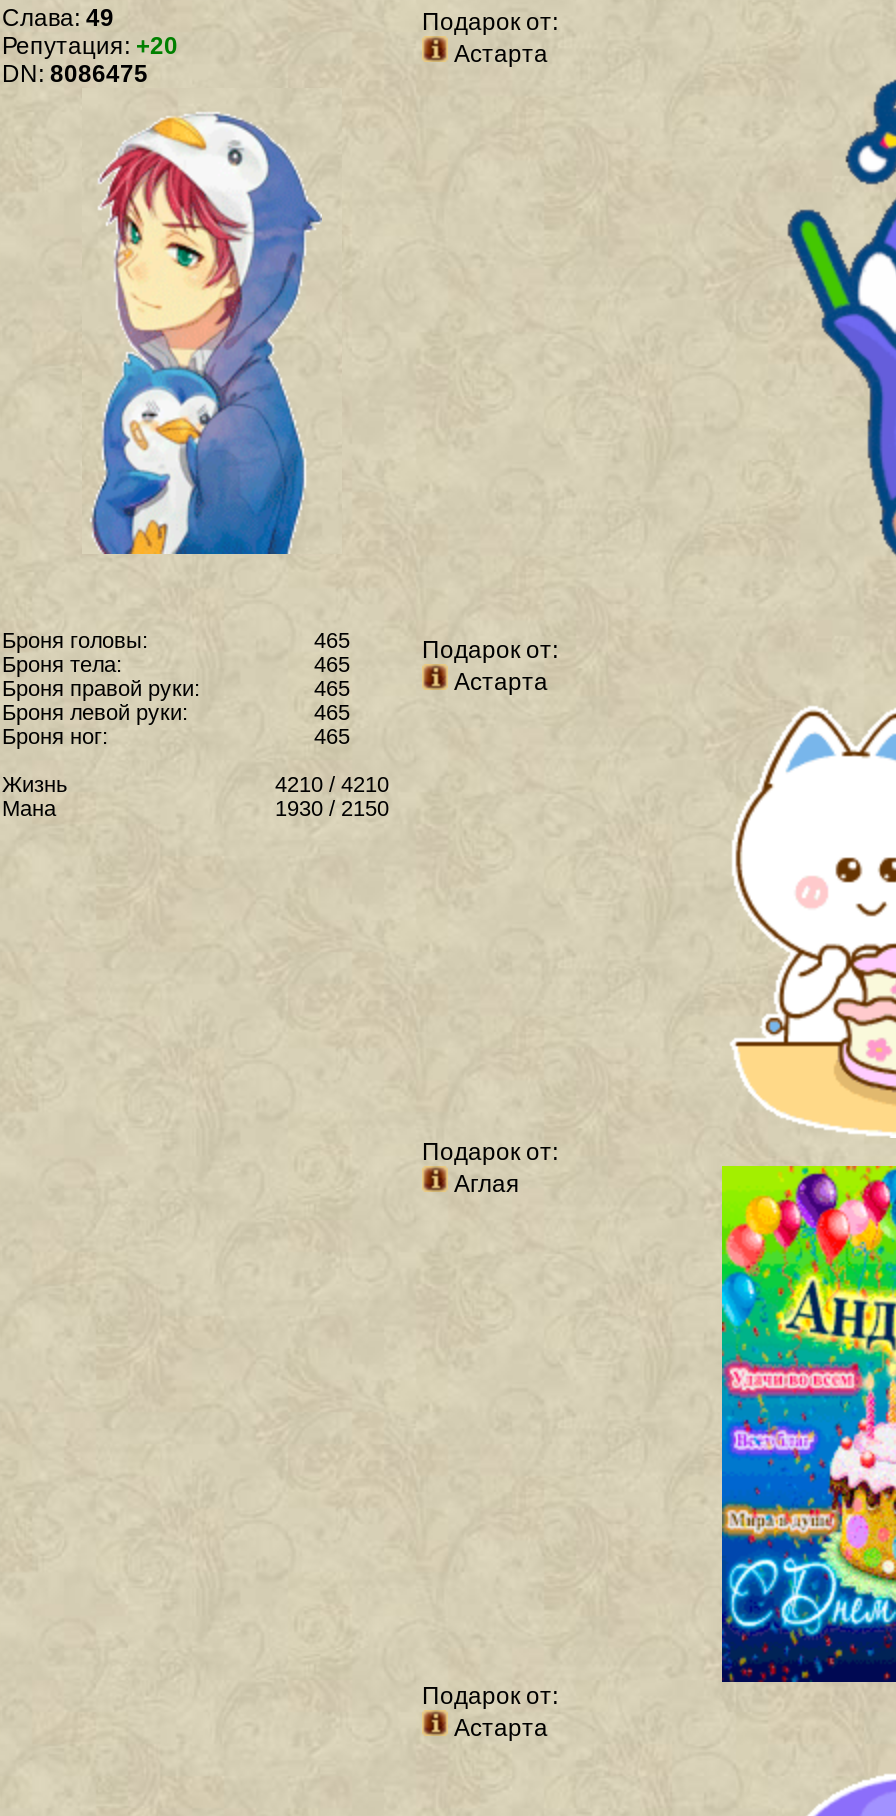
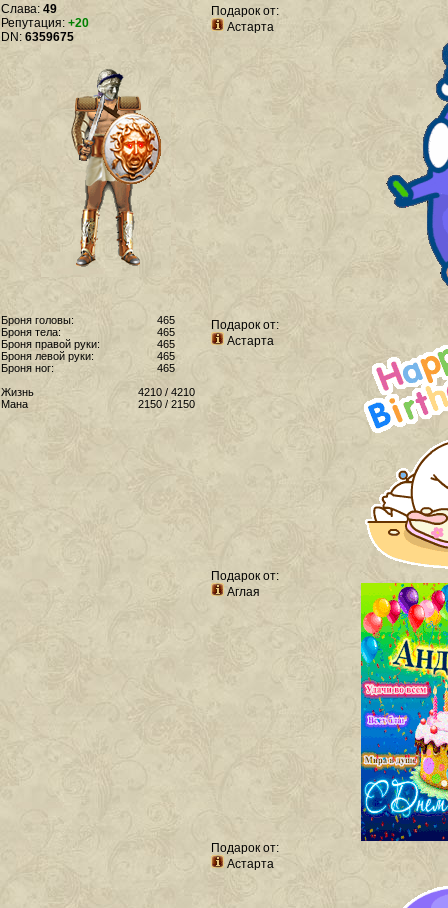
- DN:8086475
+ DN:6359675

- [image]
+ [image]

- [image]
+ [image]

- [image]
+ [image]

- 1930 / 2150
+ 2150 / 2150
